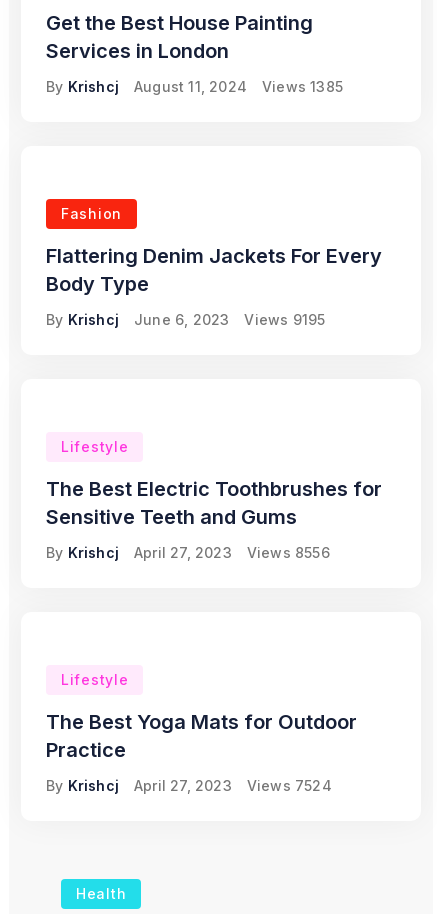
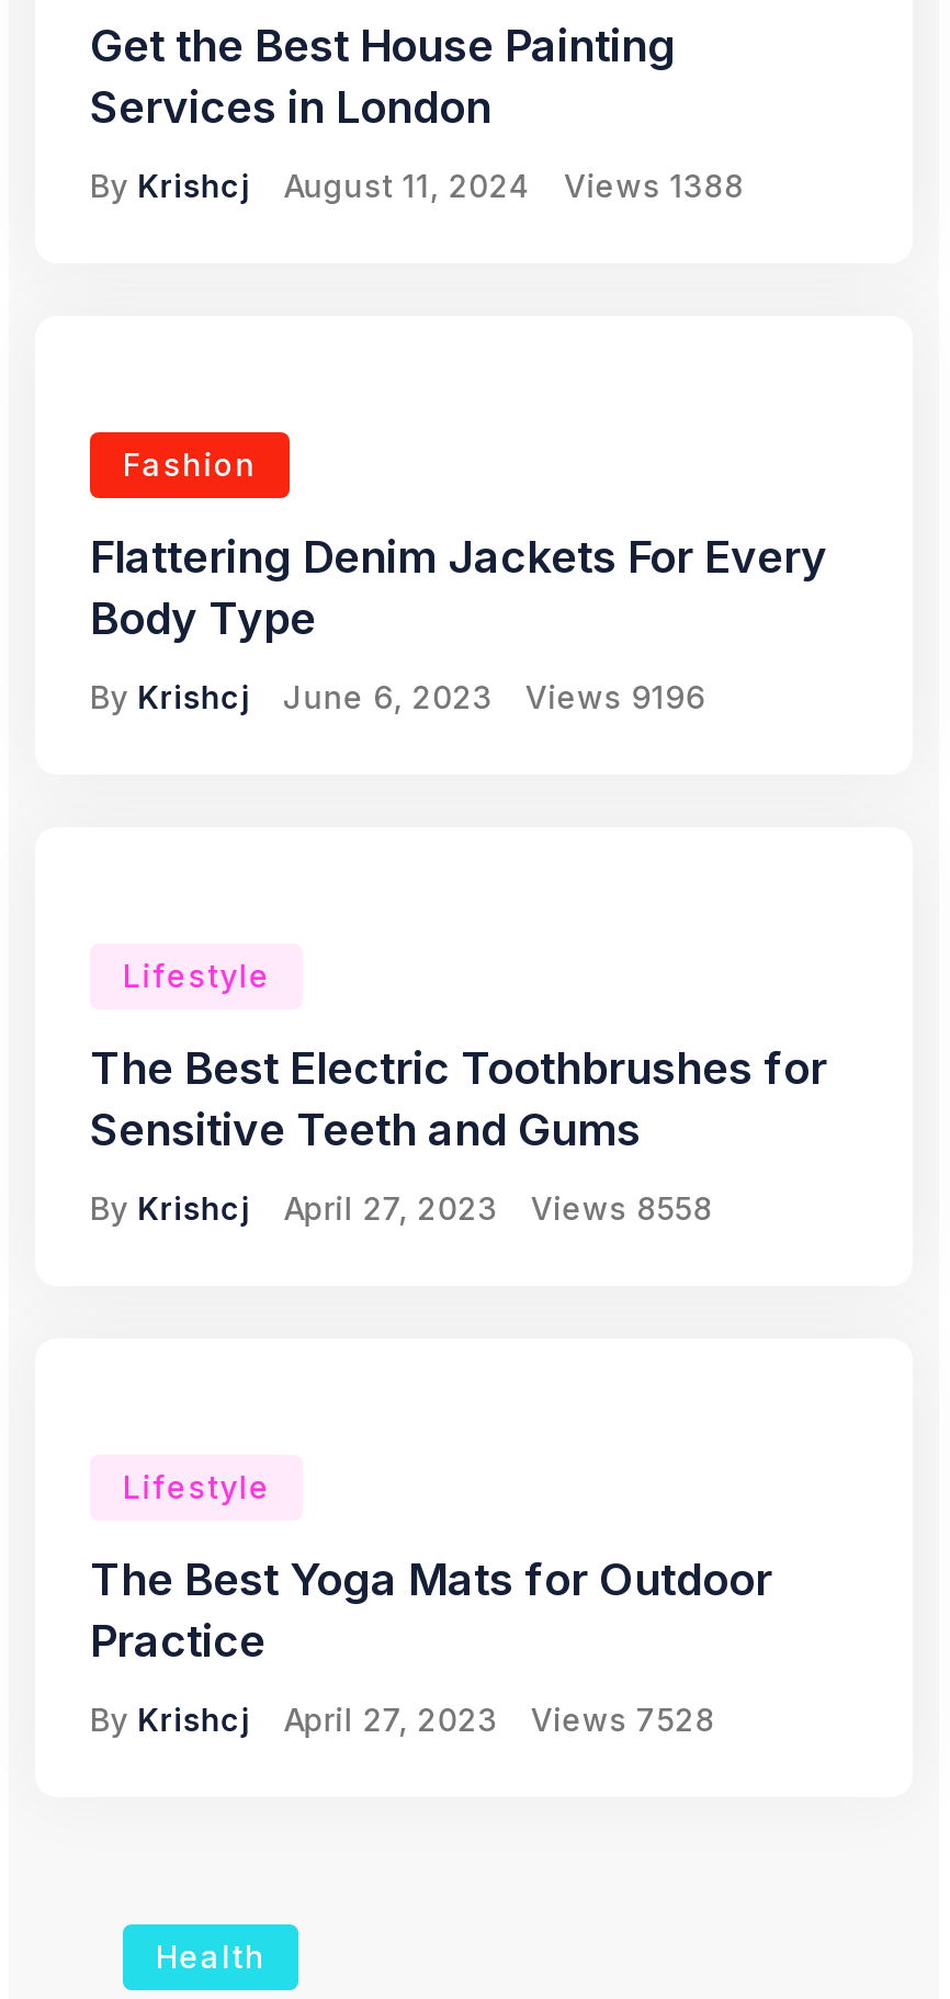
- By Krishcj August 11, 2024 Views 1385
+ By Krishcj August 11, 2024 Views 1388

- By Krishcj June 6, 2023 Views 9195
+ By Krishcj June 6, 2023 Views 9196

- By Krishcj April 27, 2023 Views 8556
+ By Krishcj April 27, 2023 Views 8558

- By Krishcj April 27, 2023 Views 7524
+ By Krishcj April 27, 2023 Views 7528
